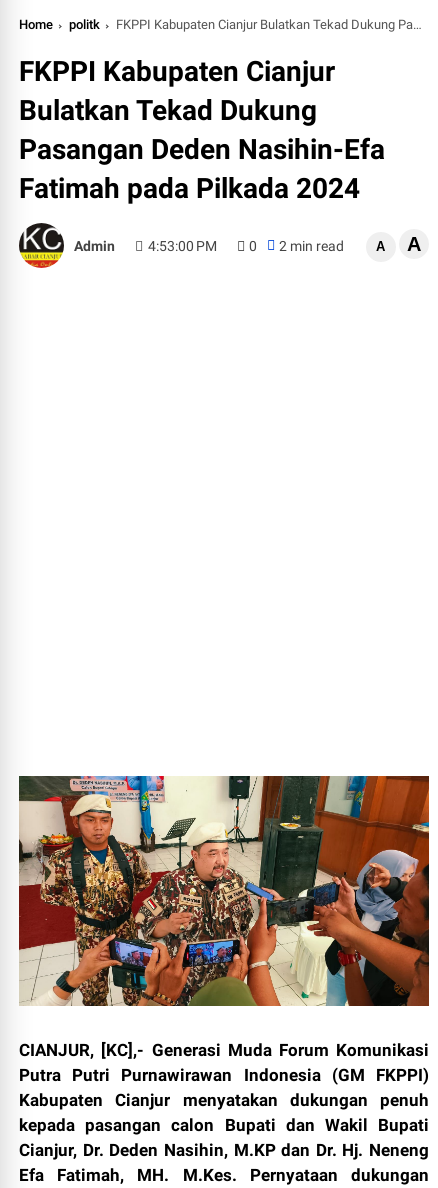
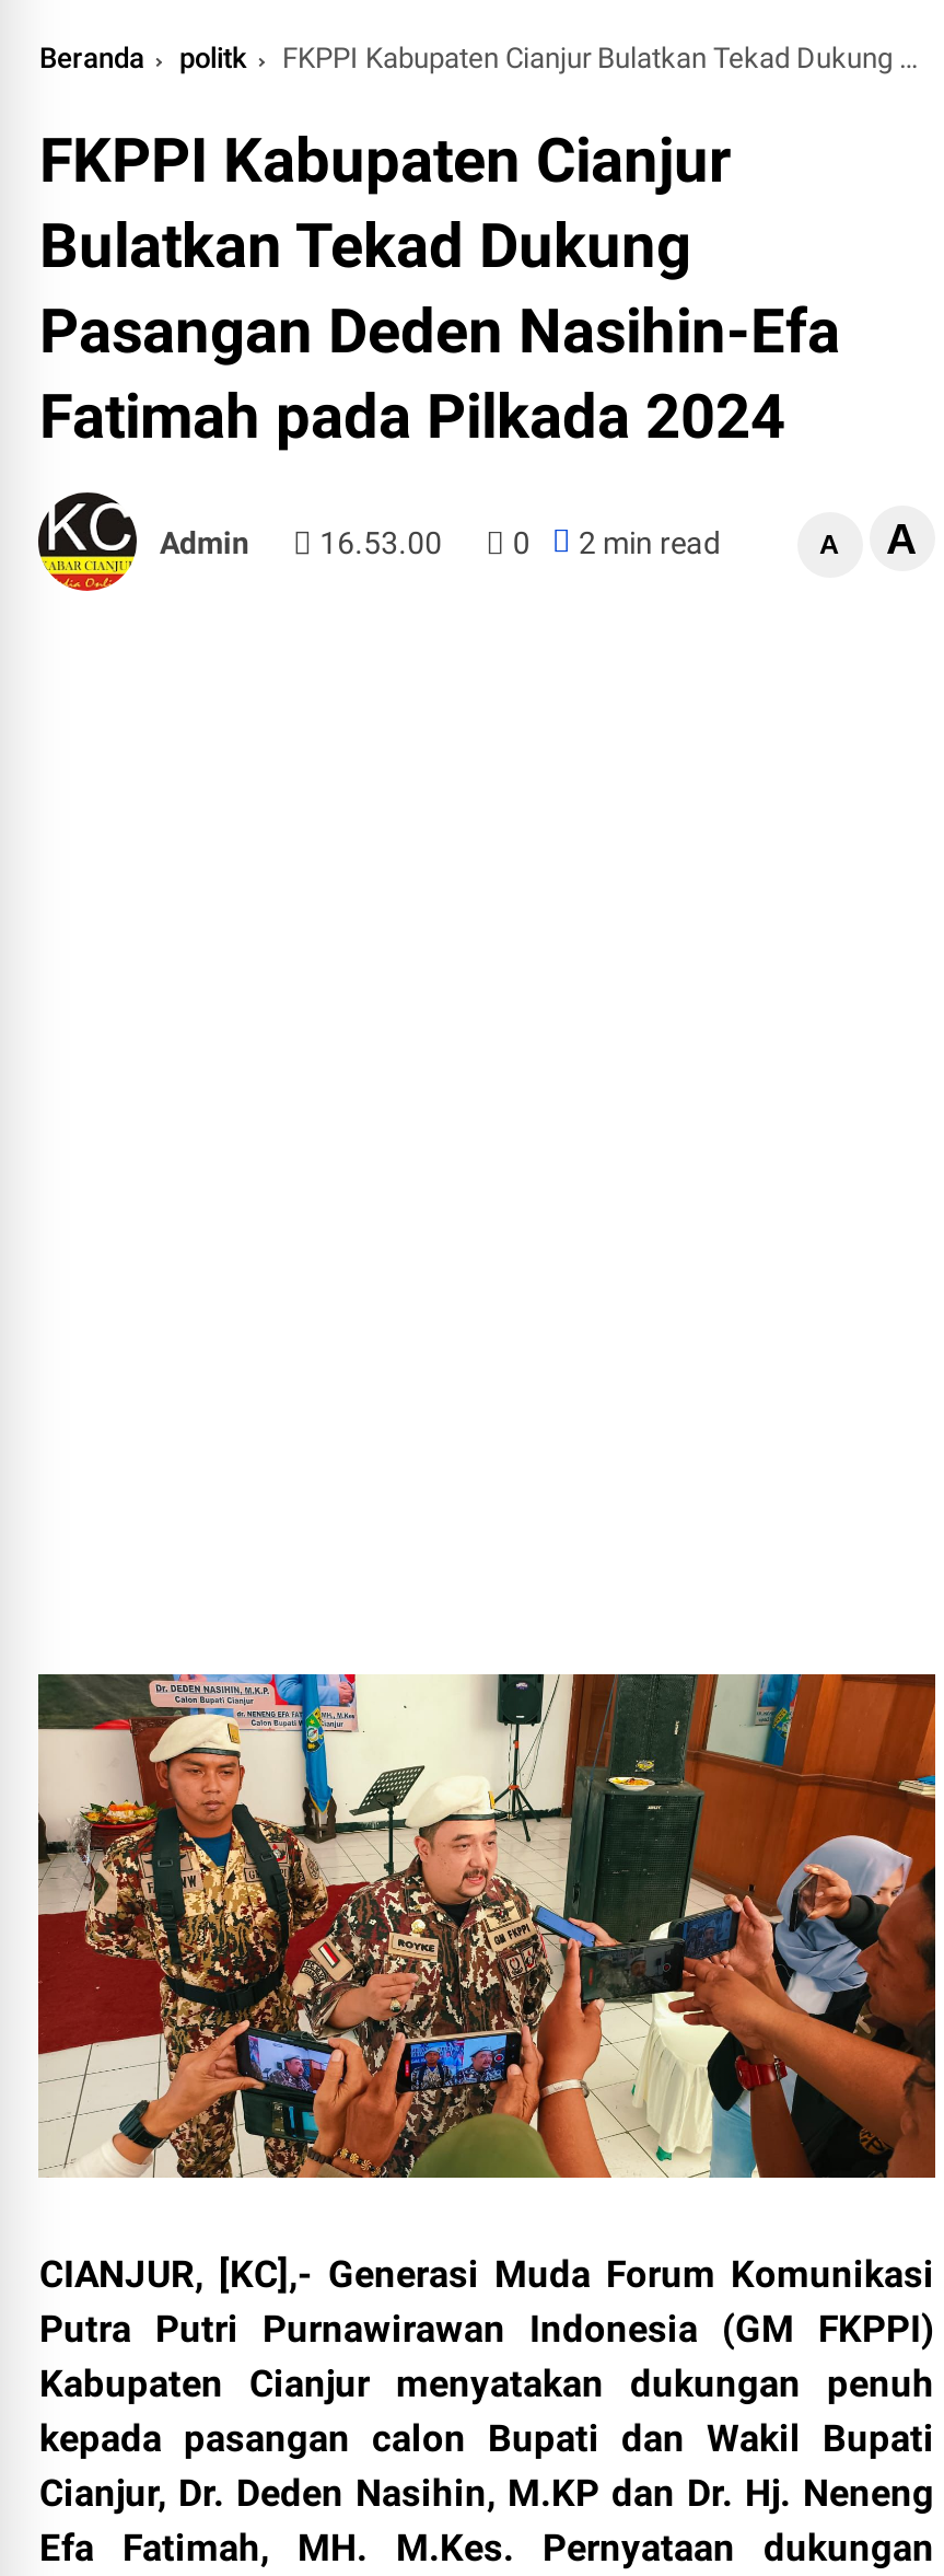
- Home
+ Beranda

- 4:53:00 PM
+ 16.53.00
